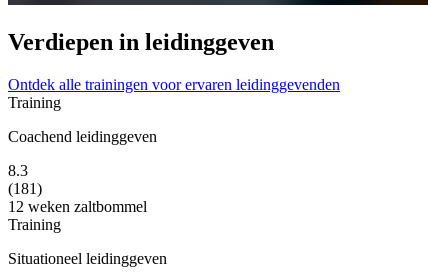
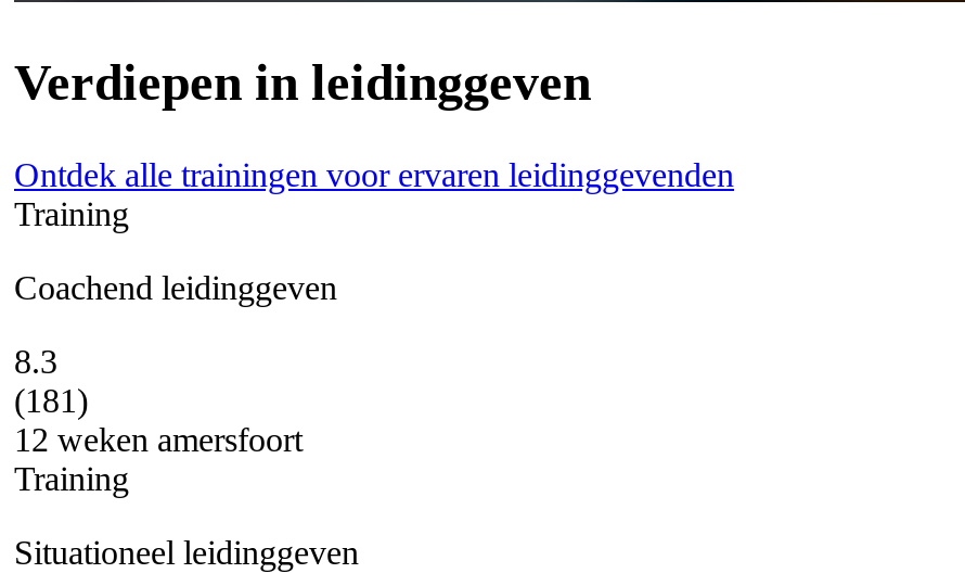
- 12 weken zaltbommel
+ 12 weken amersfoort
